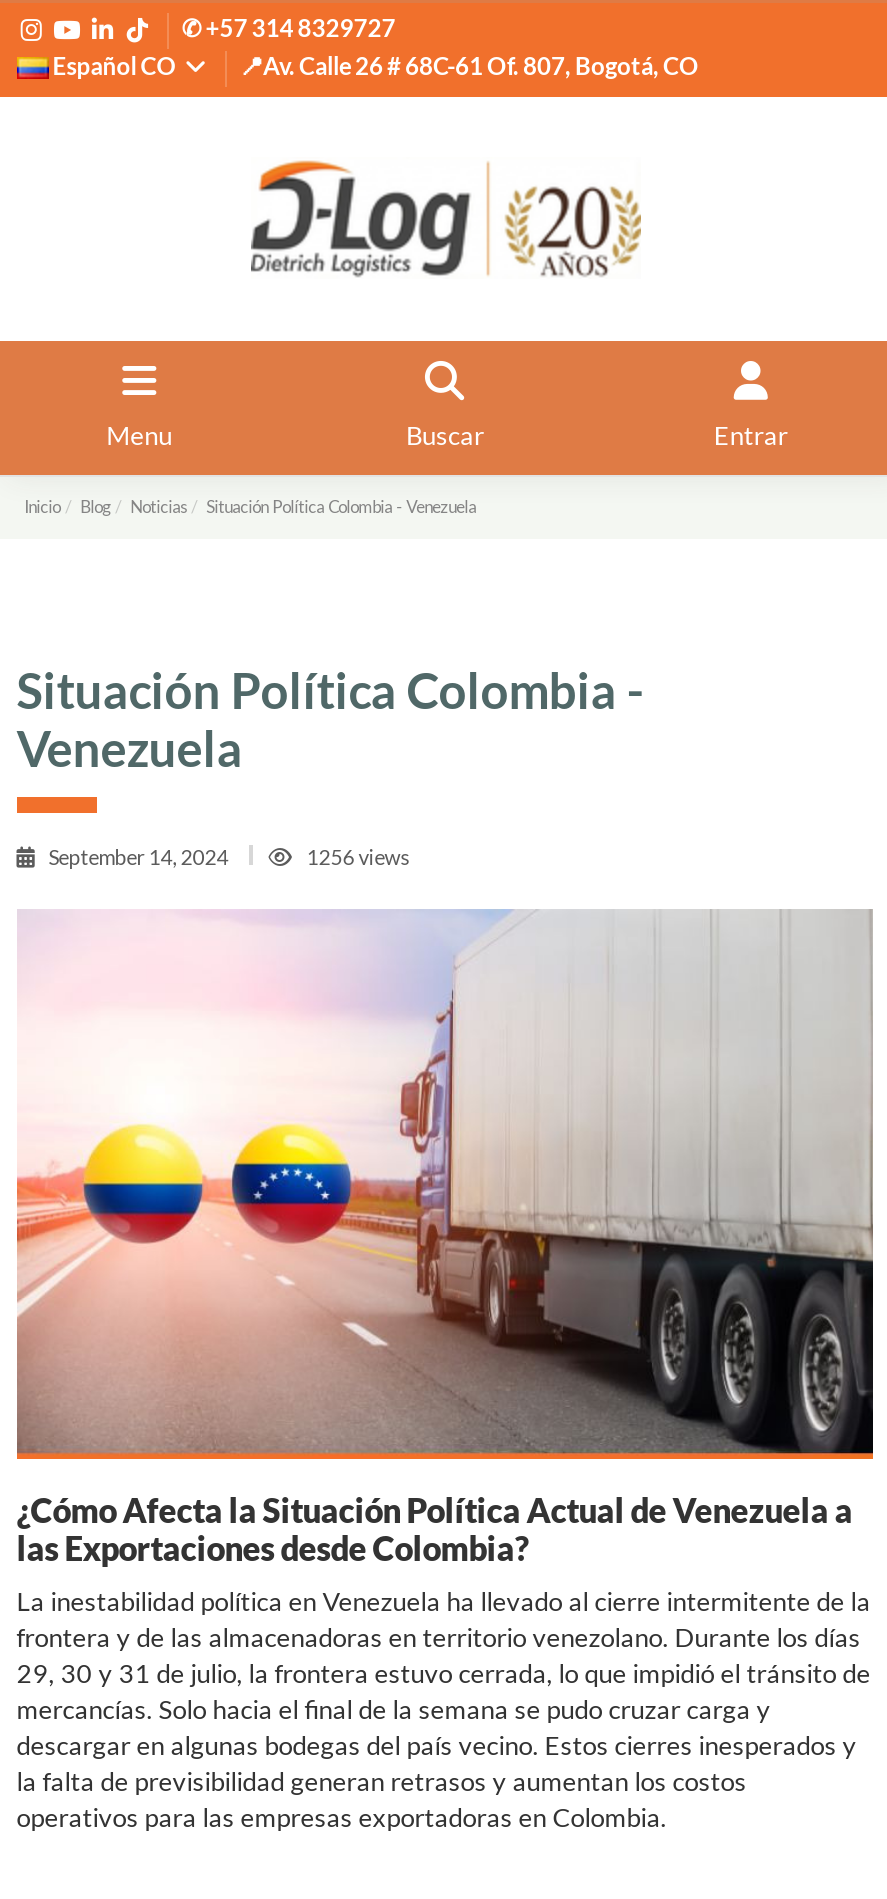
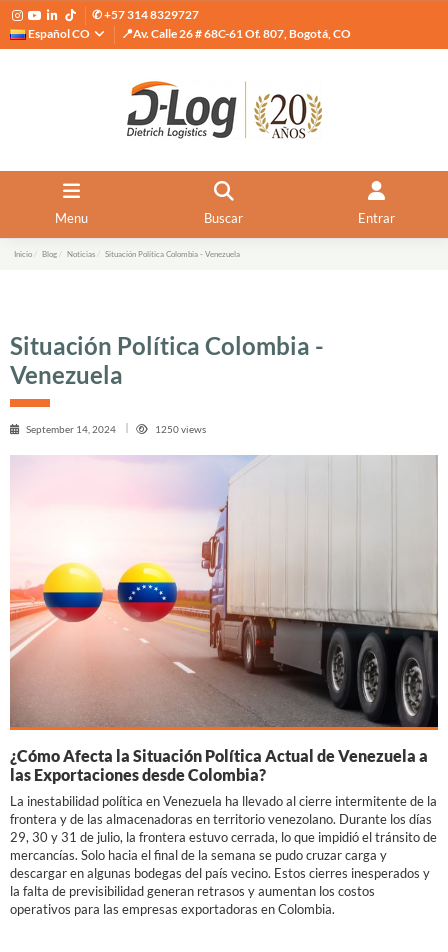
- 1256 views
+ 1250 views
